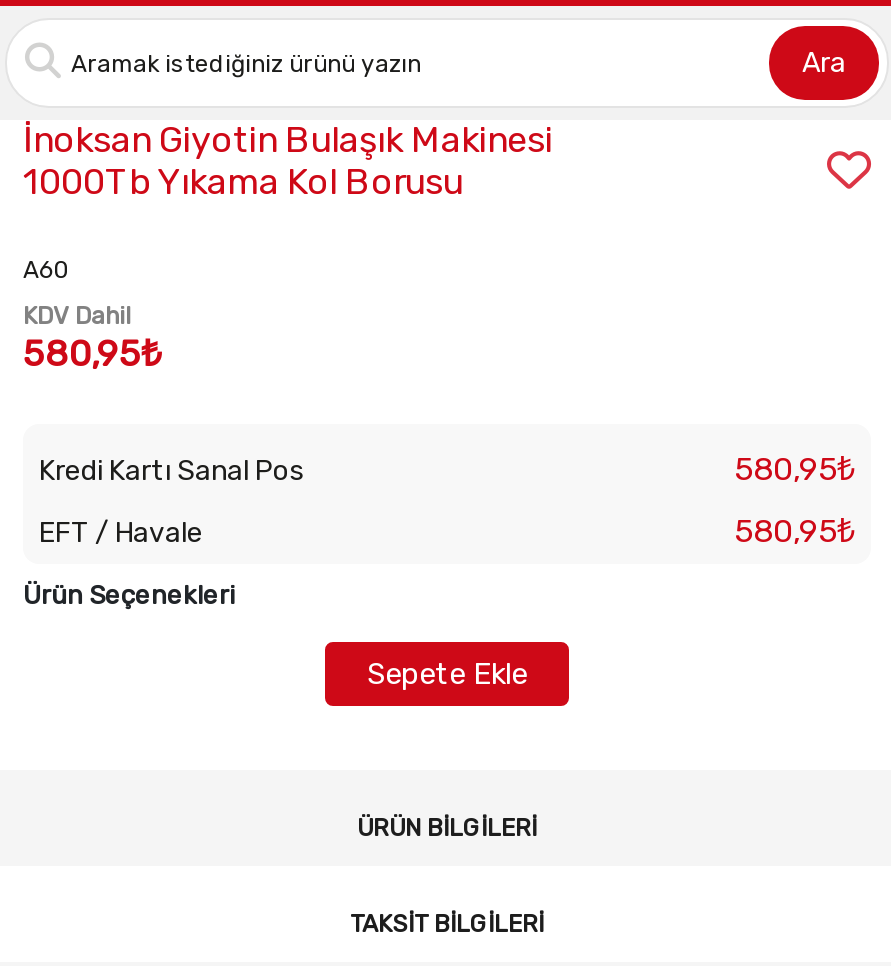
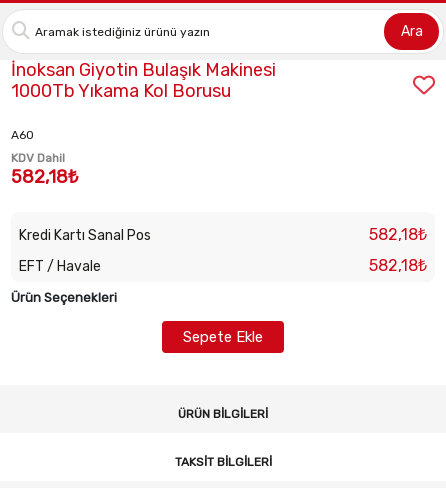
- 580,95₺
+ 582,18₺

- 580,95₺
+ 582,18₺

- 580,95₺
+ 582,18₺
